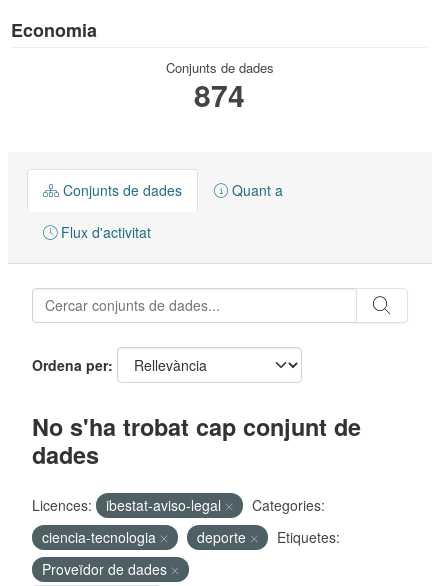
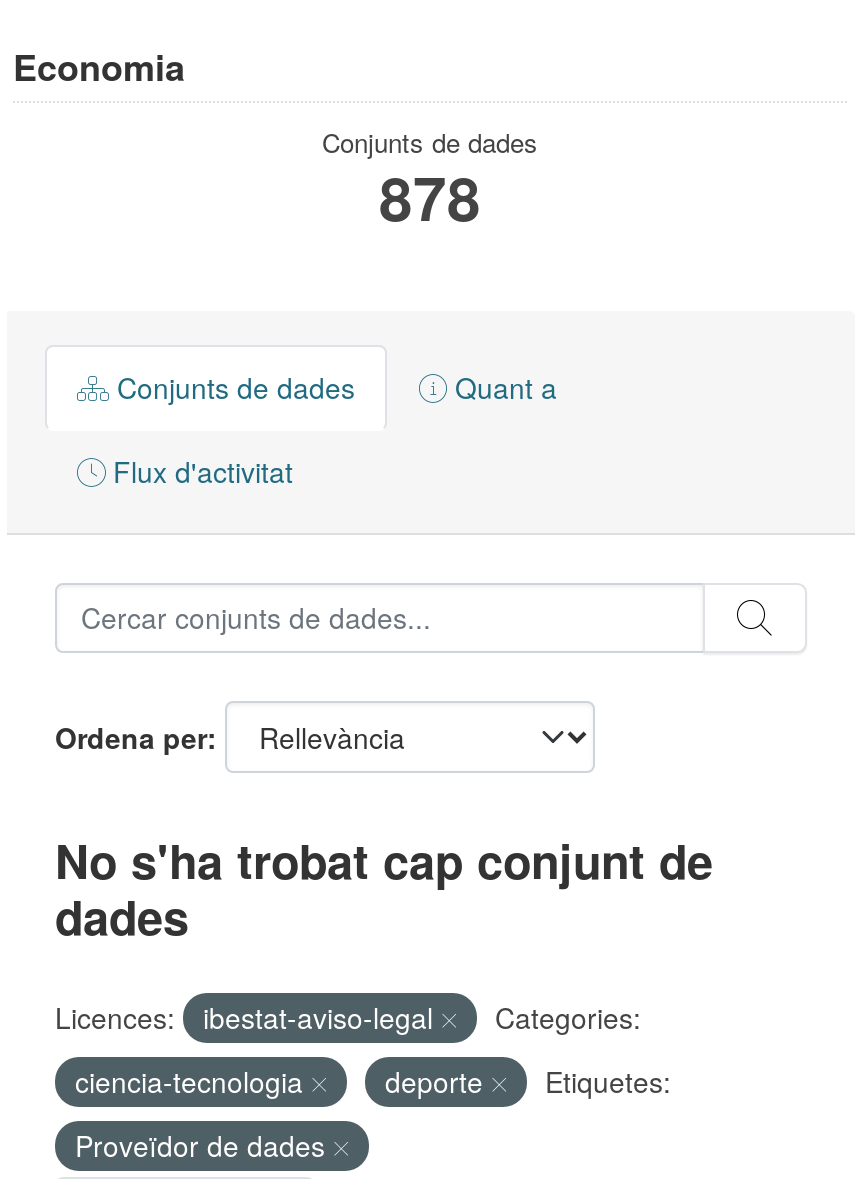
- 874
+ 878
